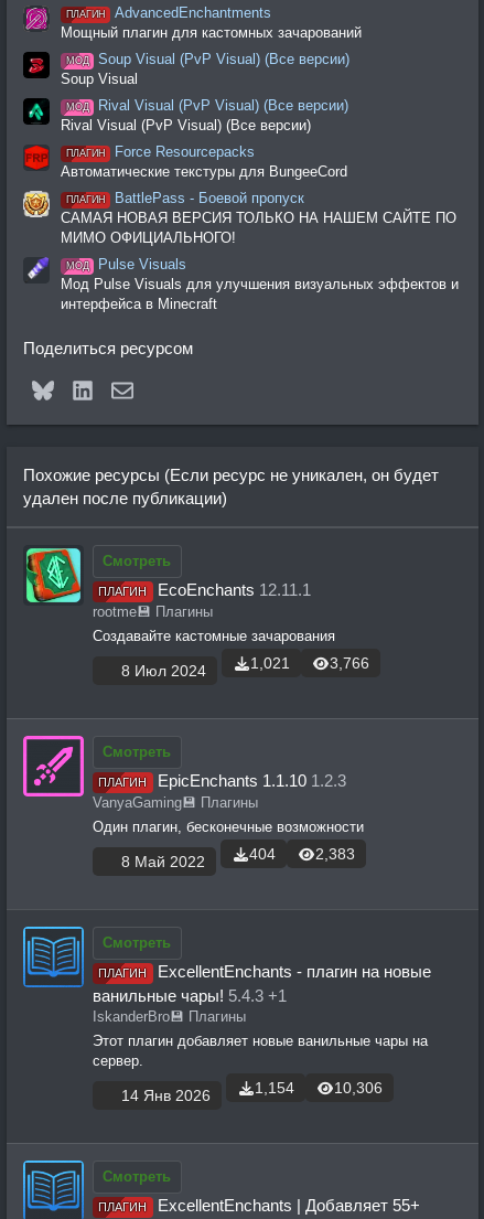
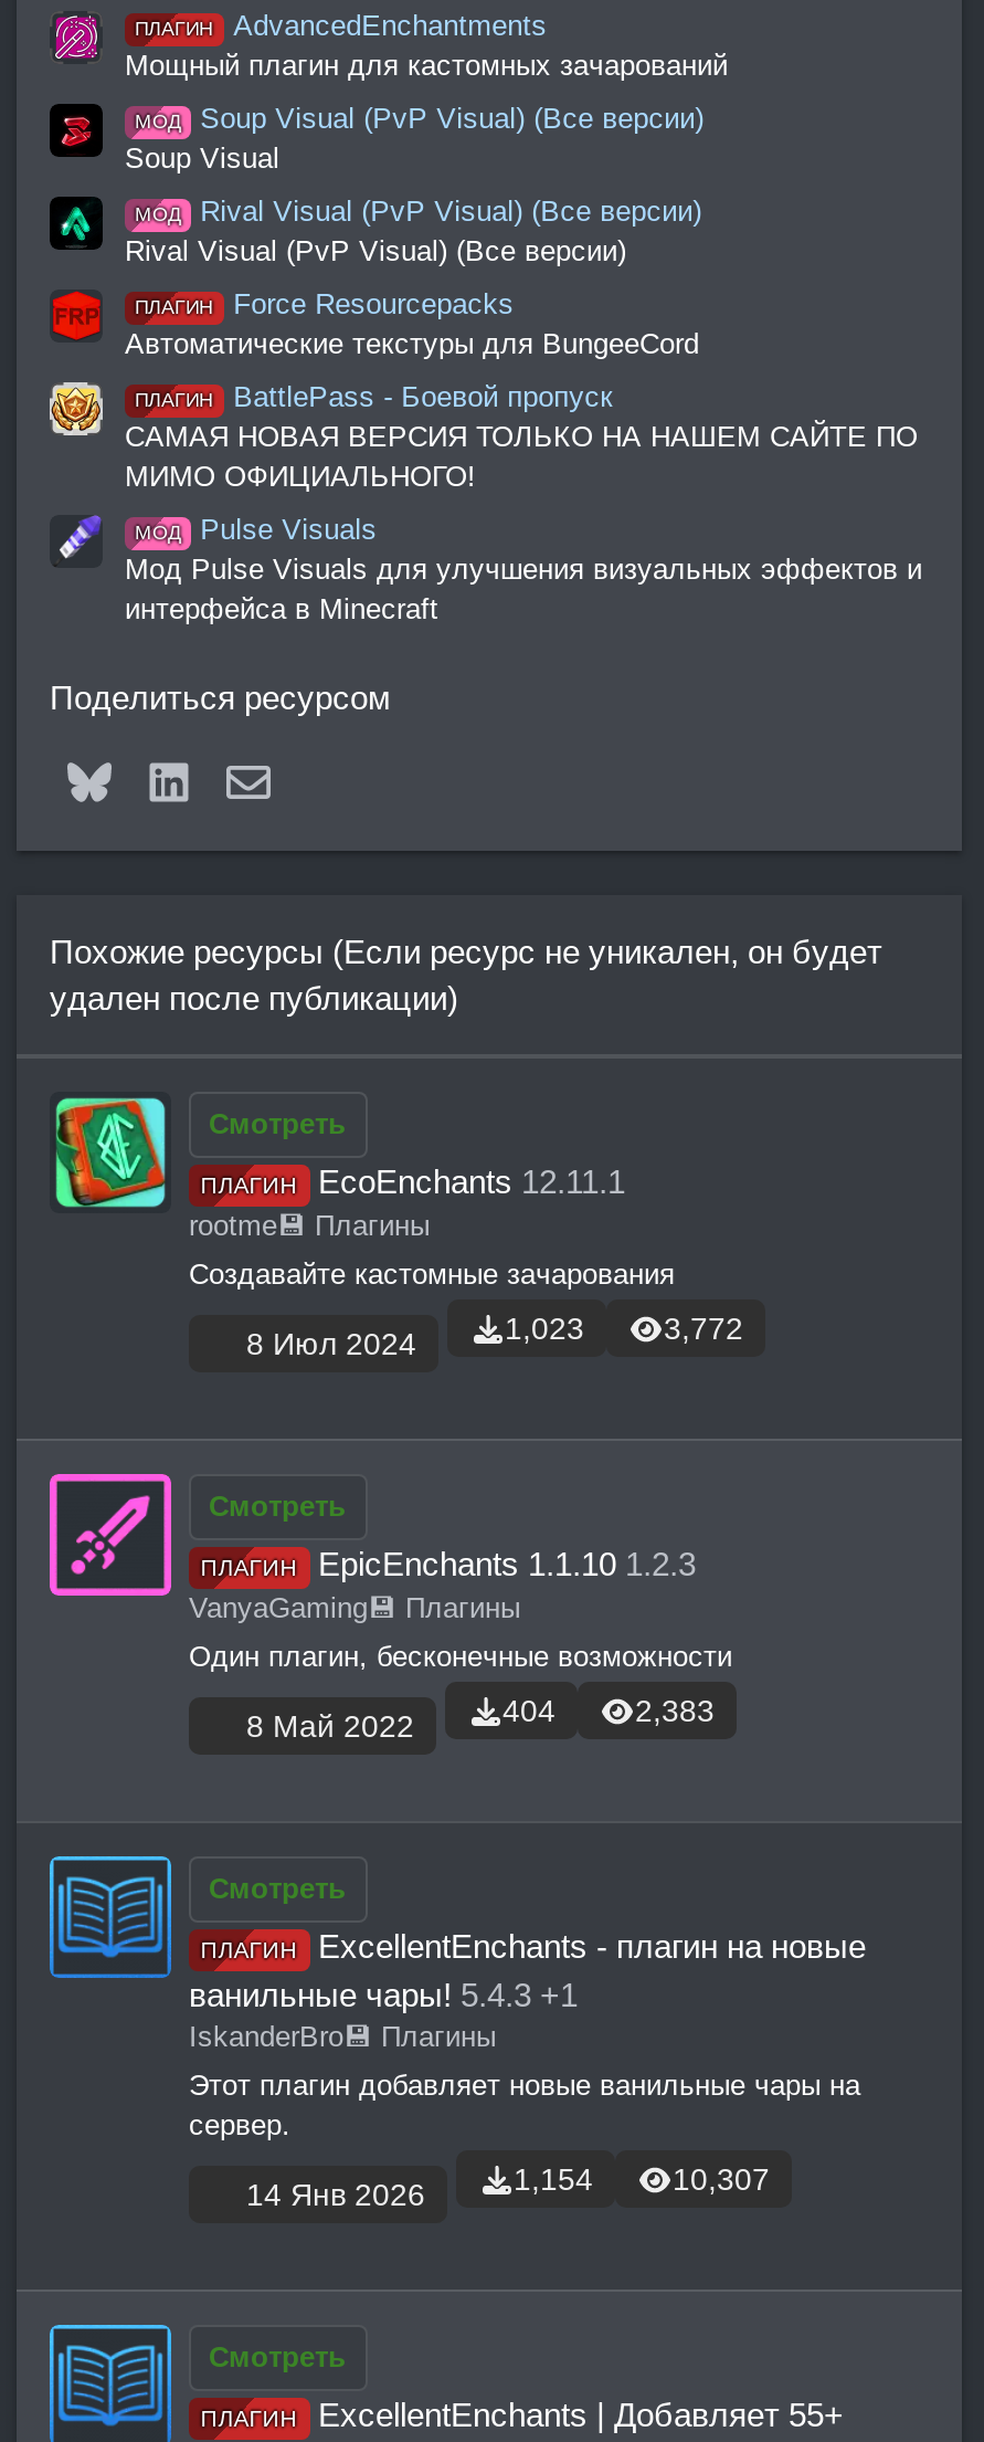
- 1,021
+ 1,023

- 3,766
+ 3,772

- 10,306
+ 10,307
